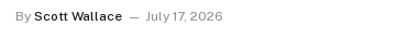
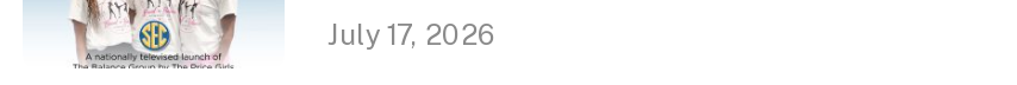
- By Scott Wallace
